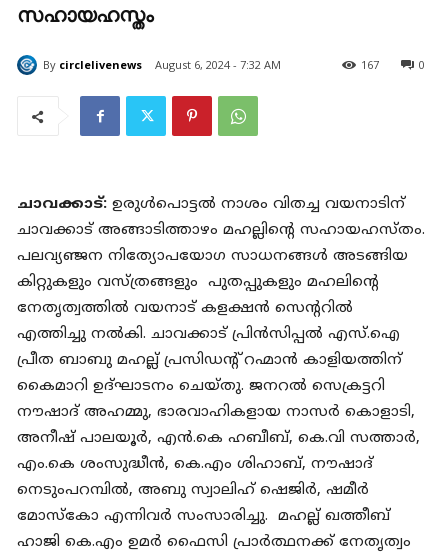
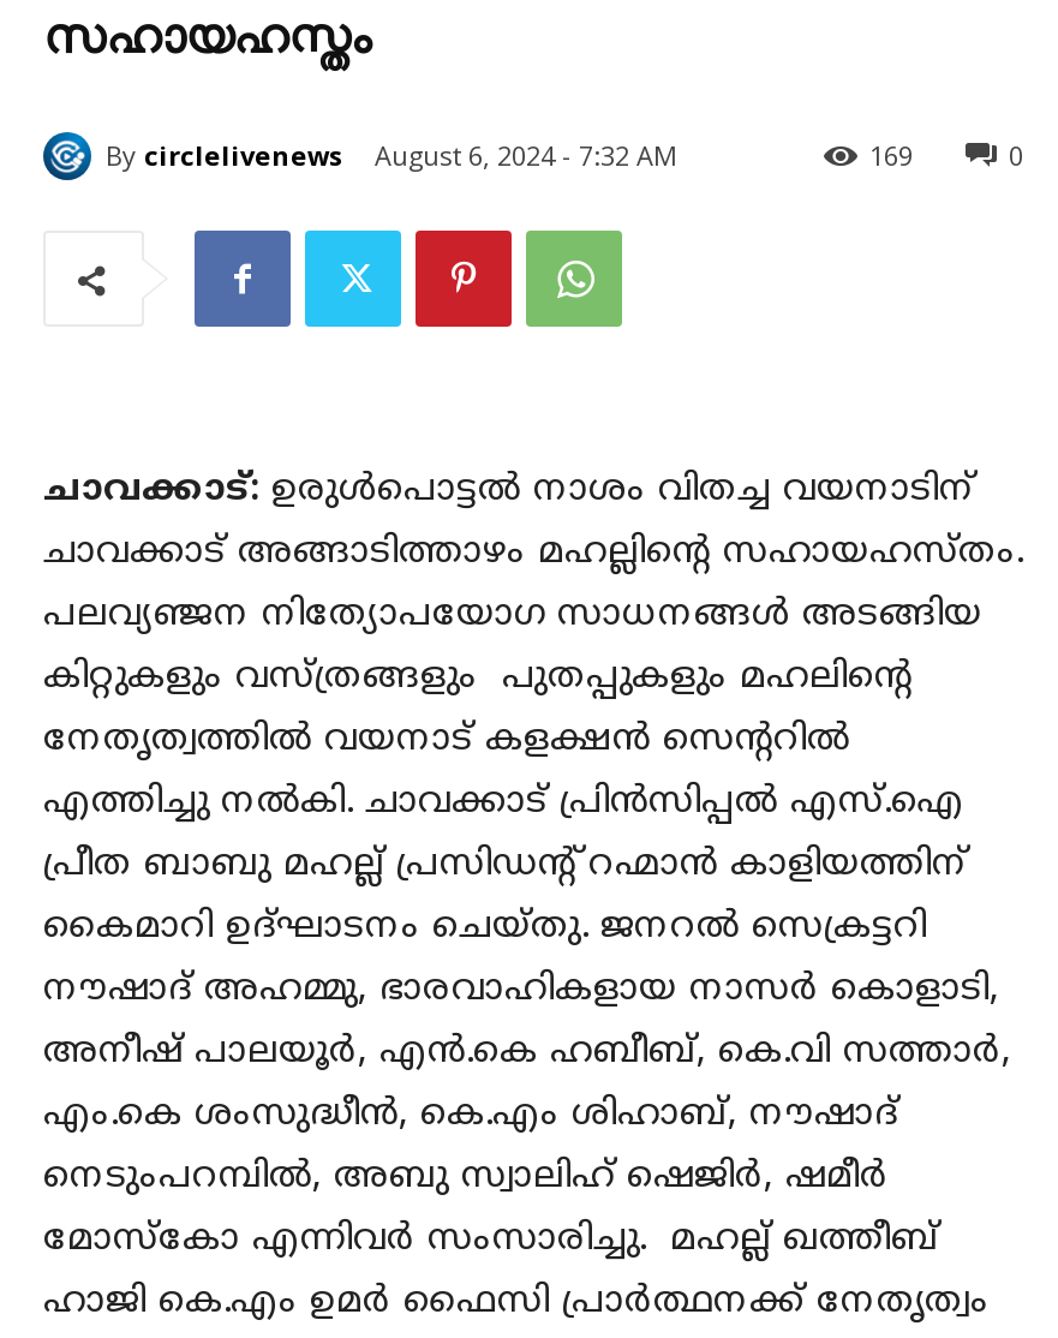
- 167
+ 169
